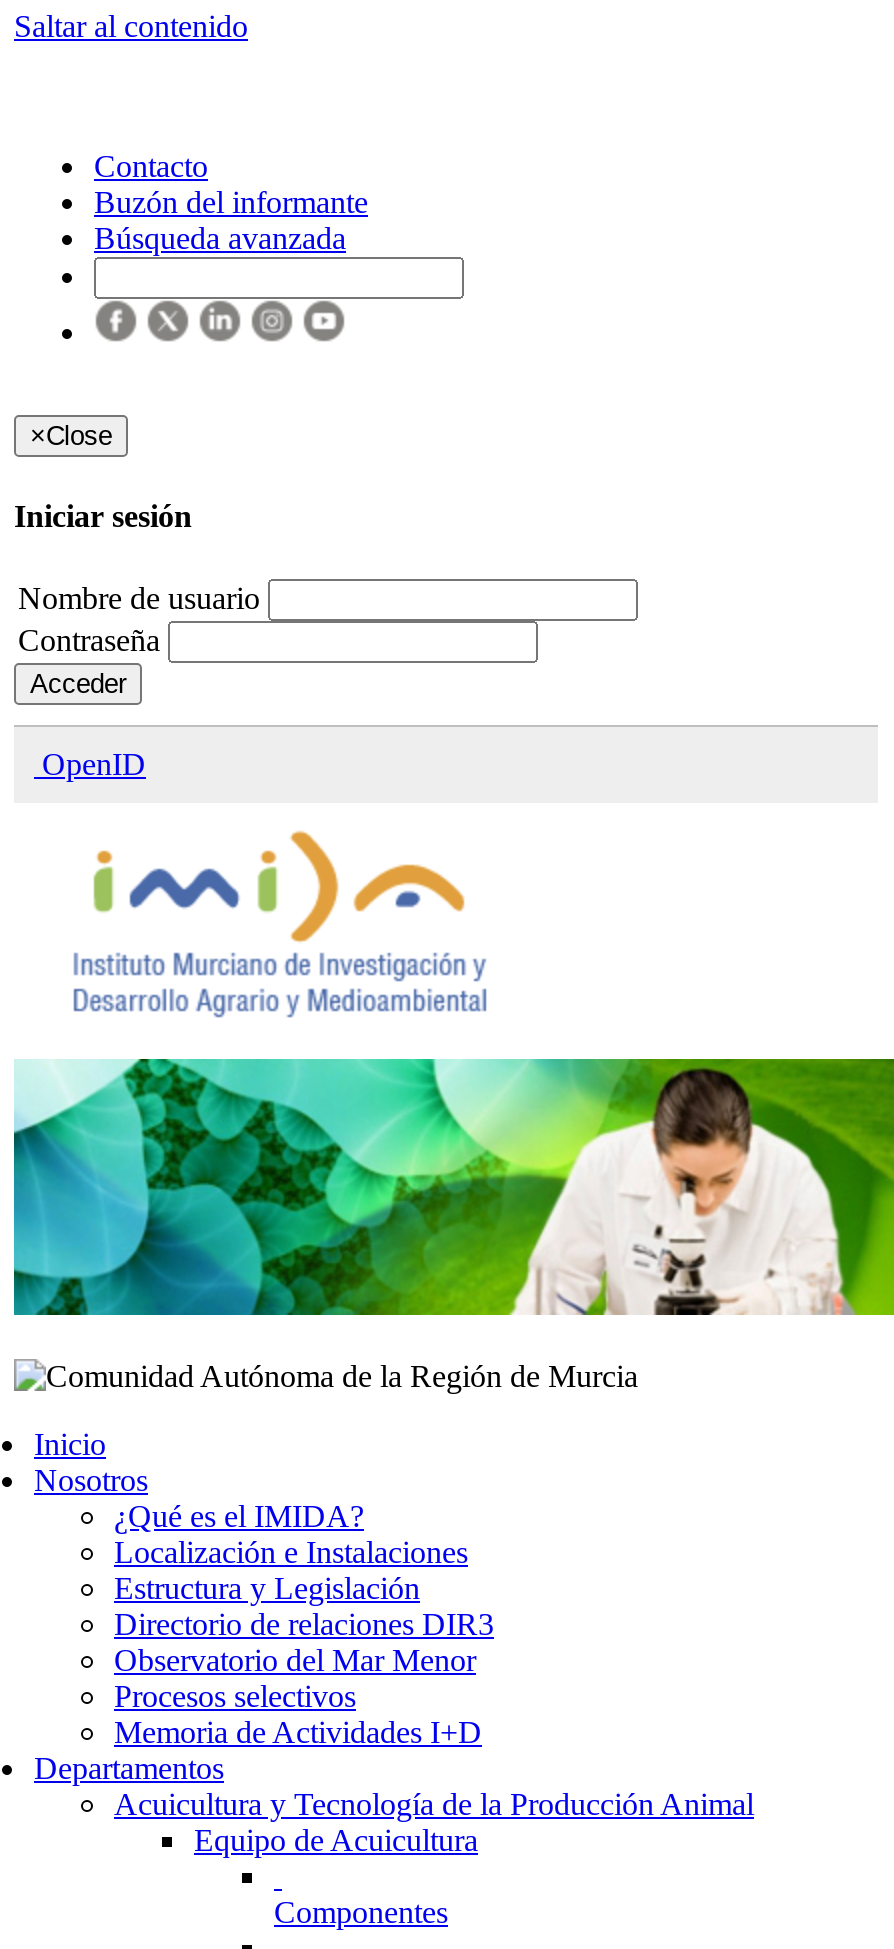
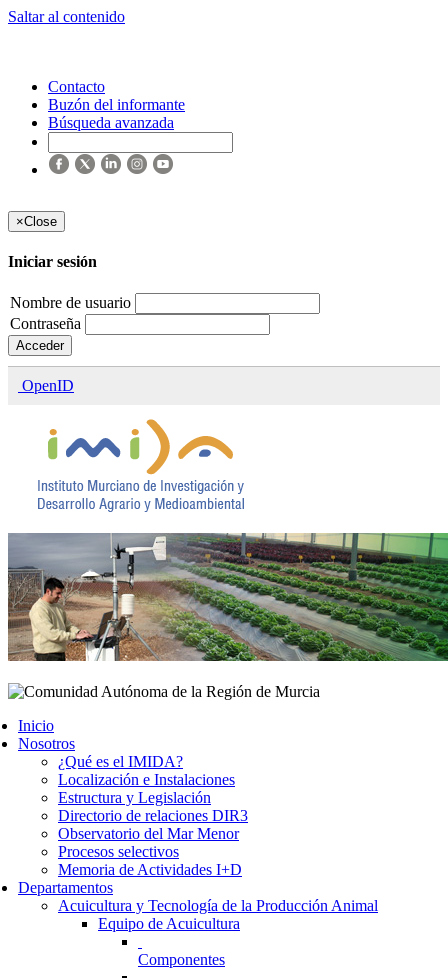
- [image]
+ [image]
